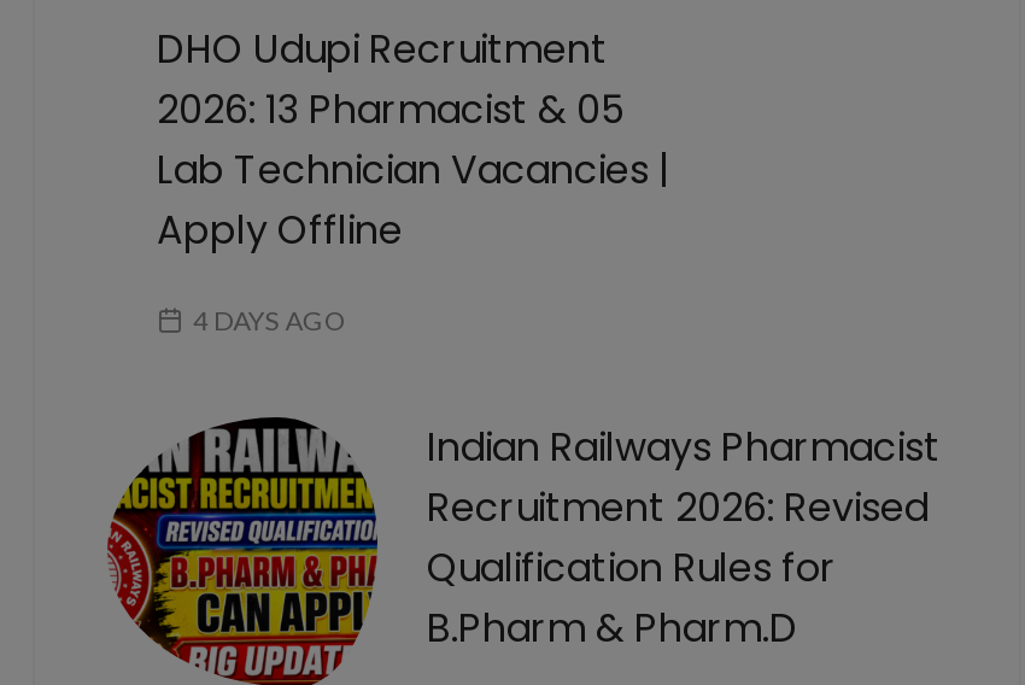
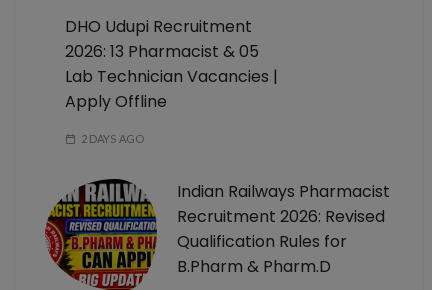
- 4 DAYS AGO
+ 2 DAYS AGO
